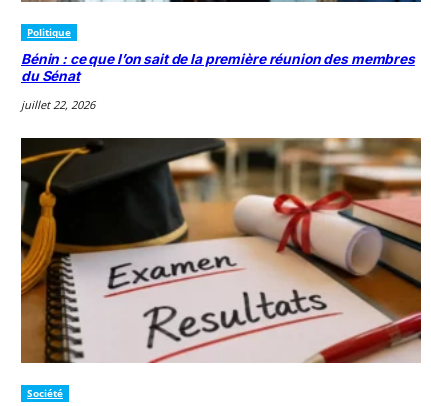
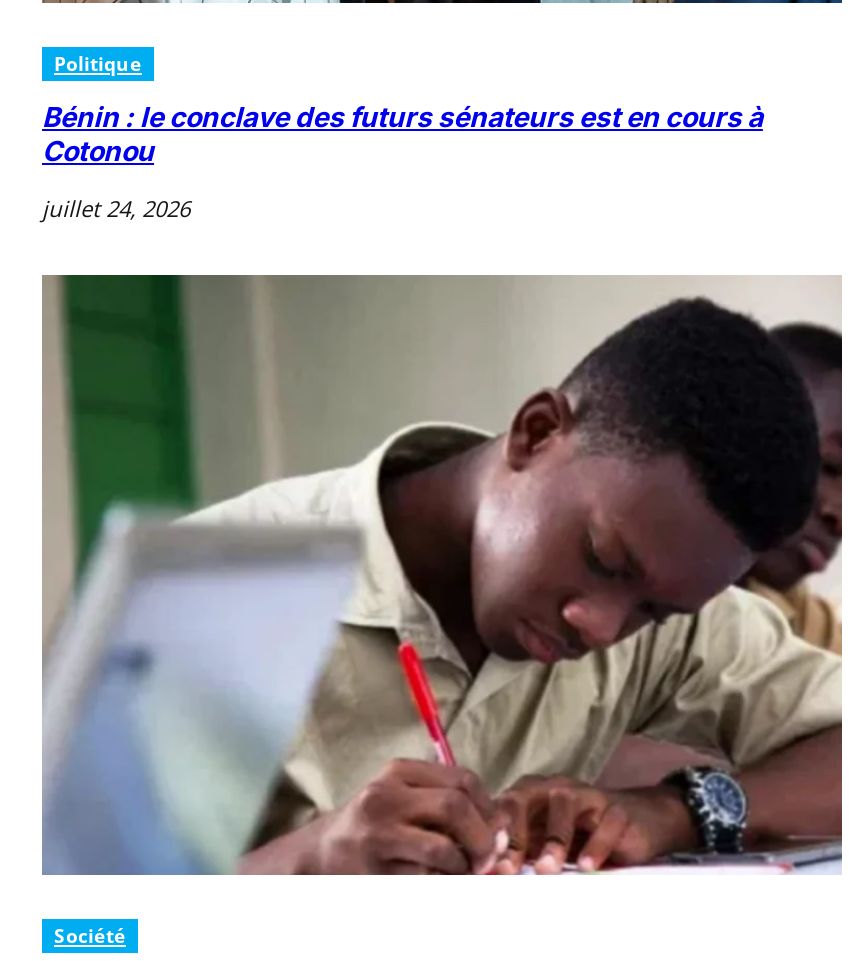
- Bénin : ce que l’on sait de la première réunion des membres
- du Sénat
+ Bénin : le conclave des futurs sénateurs est en cours à
+ Cotonou

- juillet 22, 2026
+ juillet 24, 2026

- [image]
+ [image]
